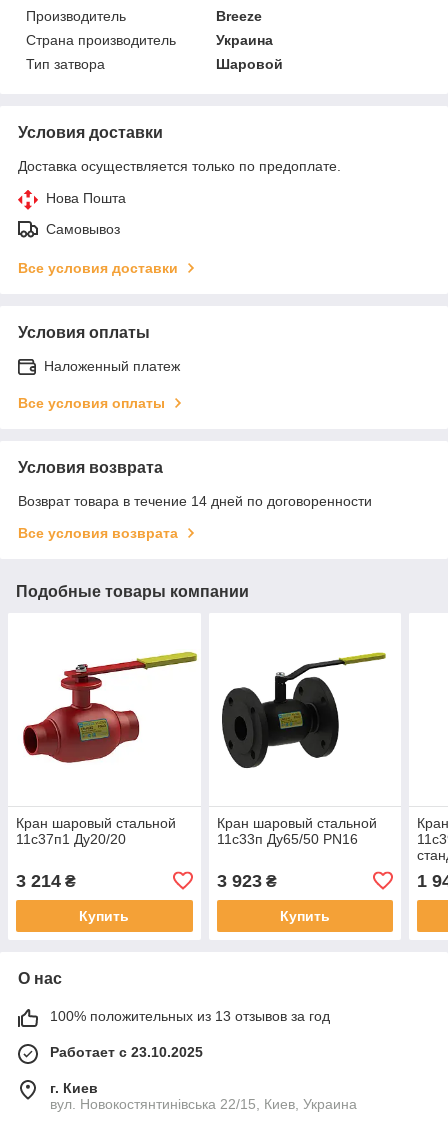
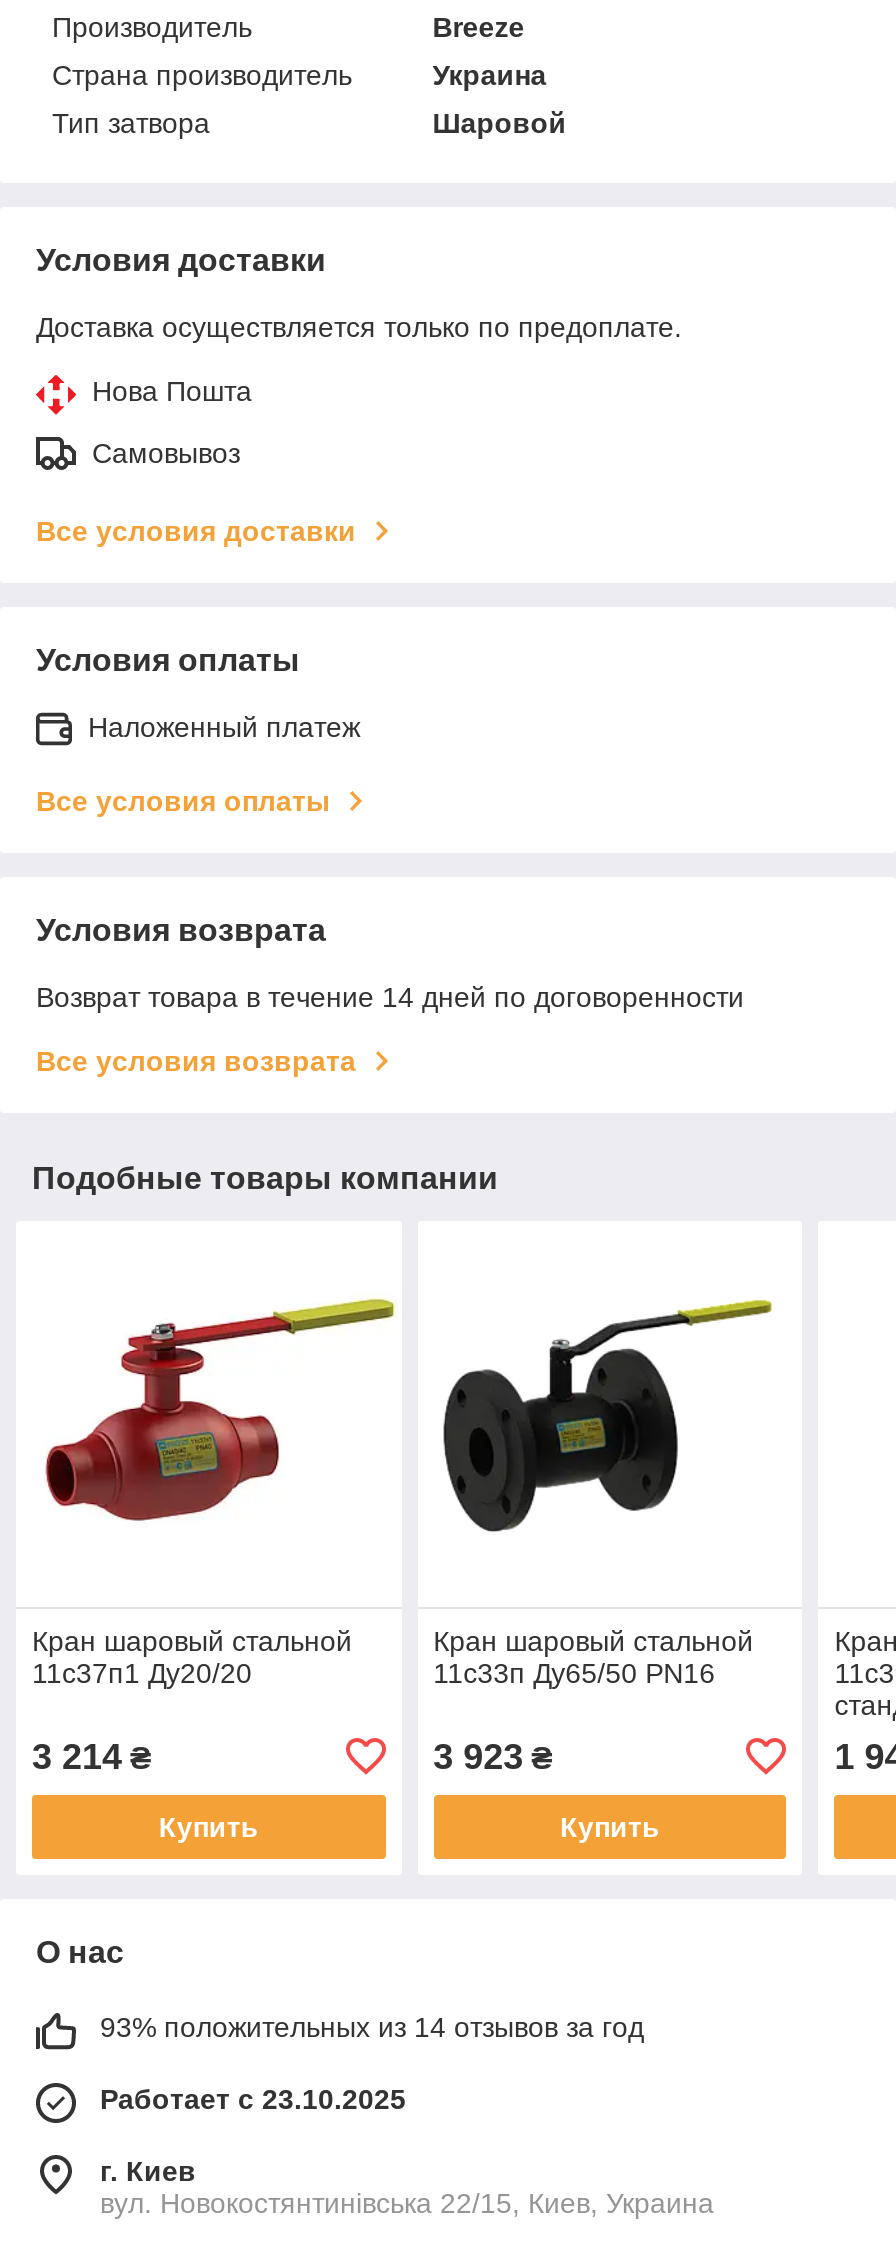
- 100% положительных из 13 отзывов за год
+ 93% положительных из 14 отзывов за год
